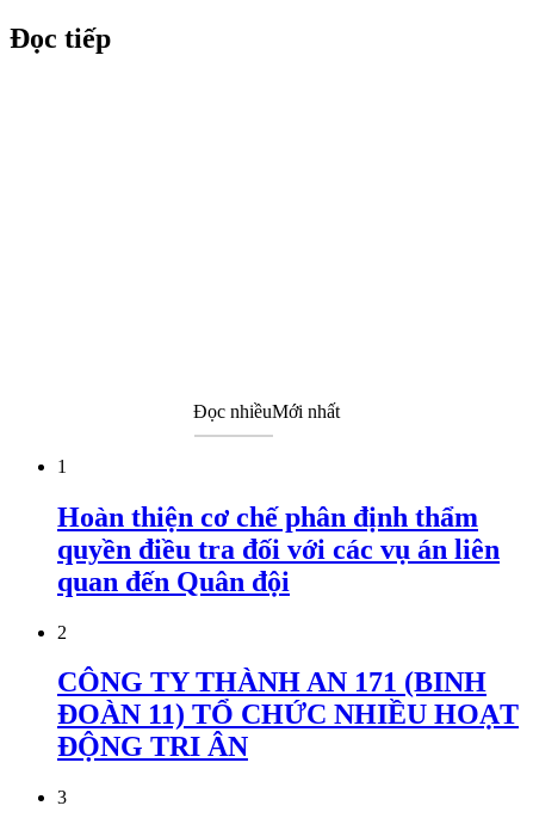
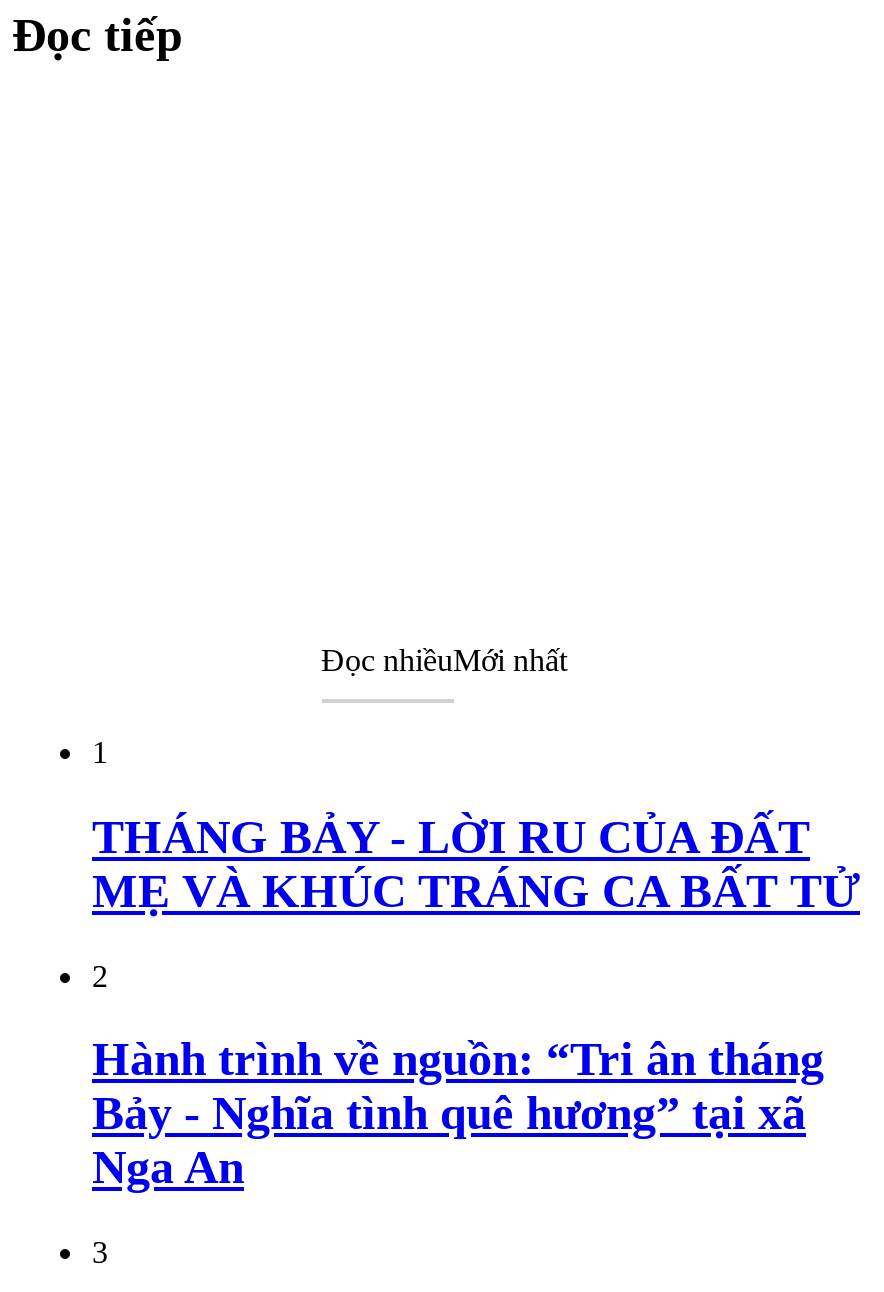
- Hoàn thiện cơ chế phân định thẩm
- quyền điều tra đối với các vụ án liên
- quan đến Quân đội
+ THÁNG BẢY - LỜI RU CỦA ĐẤT
+ MẸ VÀ KHÚC TRÁNG CA BẤT TỬ

- CÔNG TY THÀNH AN 171 (BINH
- ĐOÀN 11) TỔ CHỨC NHIỀU HOẠT
- ĐỘNG TRI ÂN
+ Hành trình về nguồn: “Tri ân tháng
+ Bảy - Nghĩa tình quê hương” tại xã
+ Nga An
